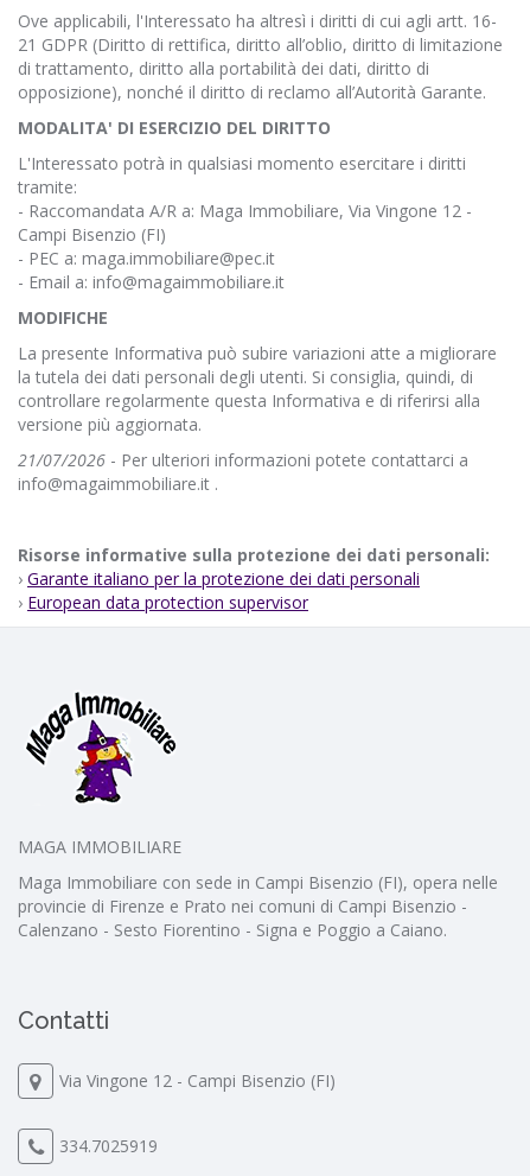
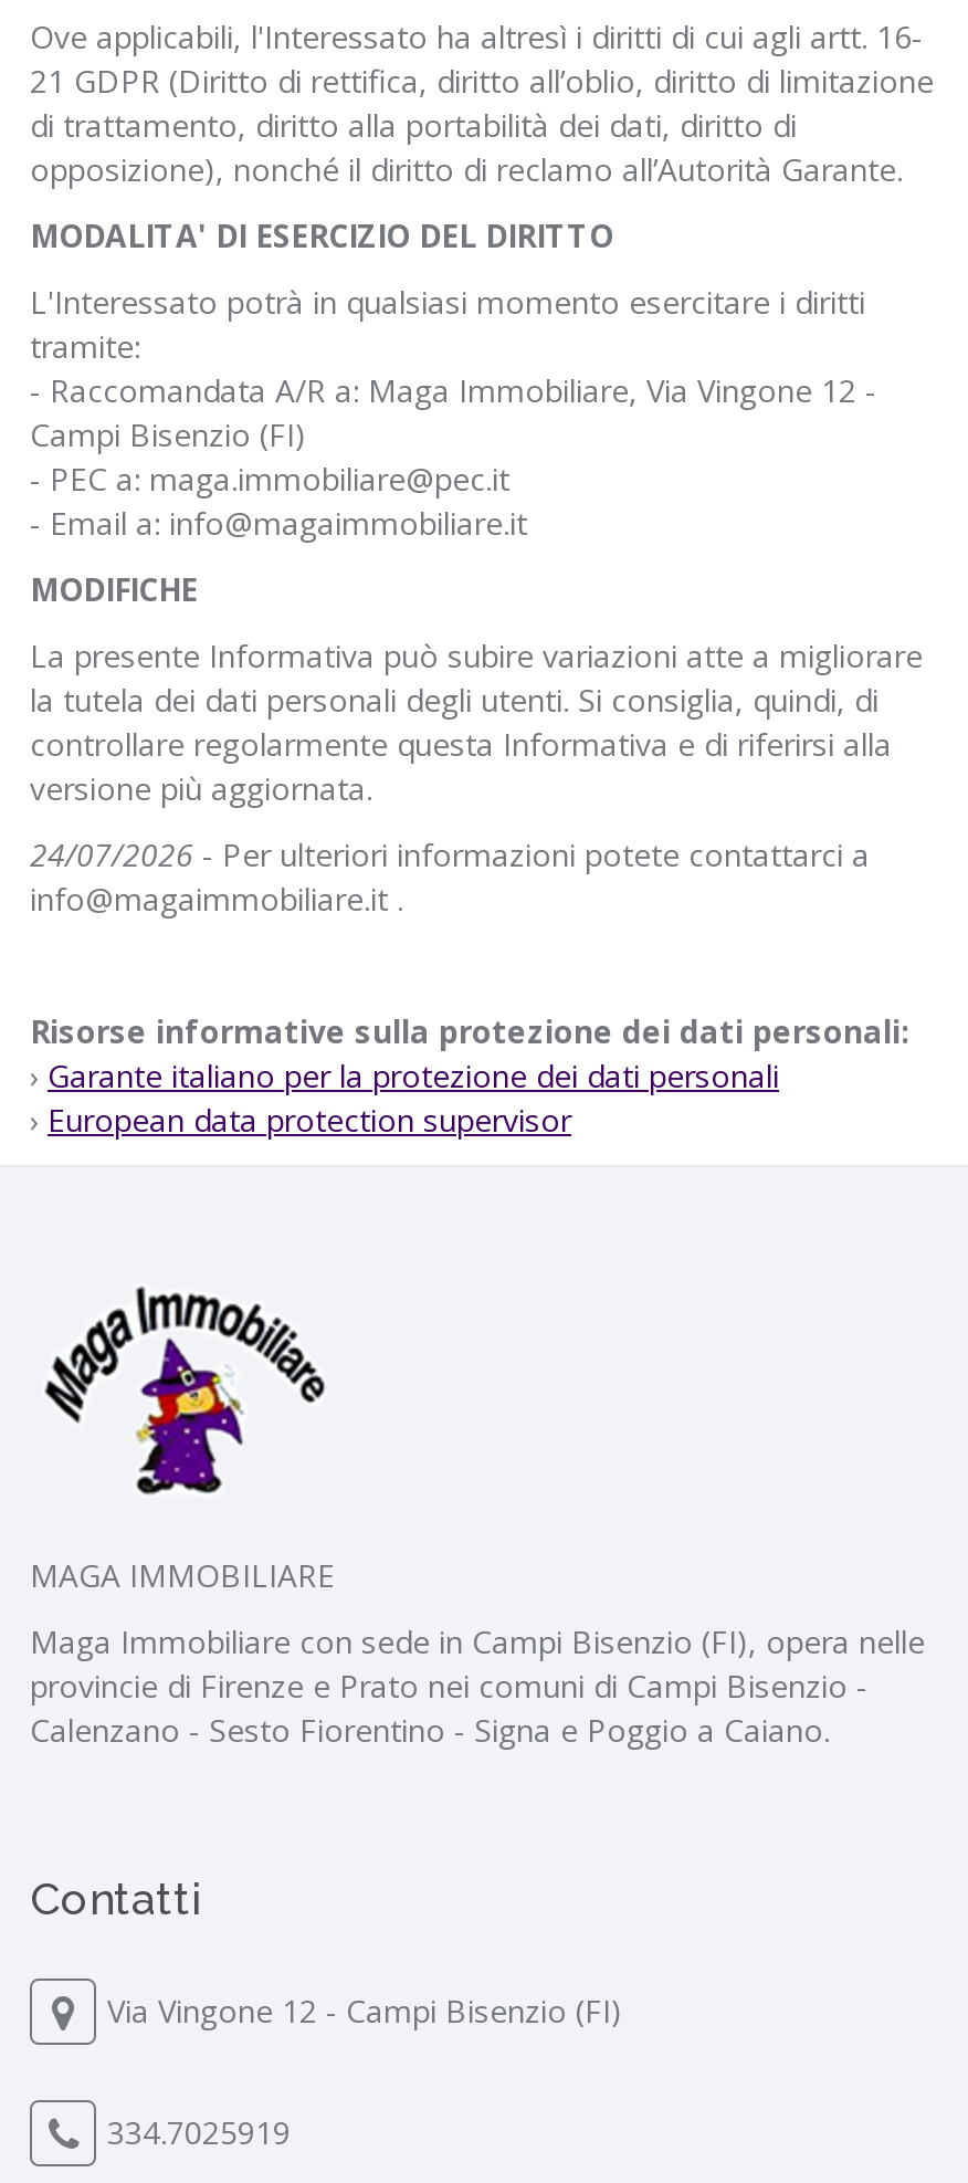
- 21/07/2026 - Per ulteriori informazioni potete contattarci a
+ 24/07/2026 - Per ulteriori informazioni potete contattarci a
